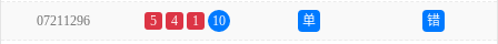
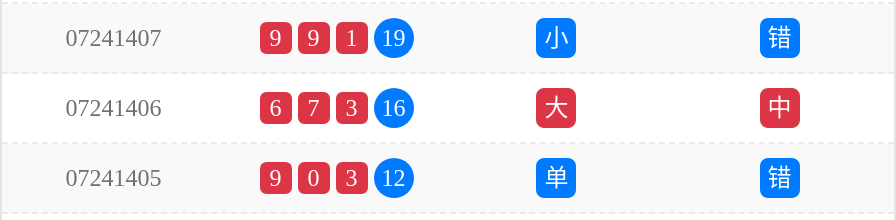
- 07211296
+ 07241407

- 5
+ 9

- 4
+ 9

- 10
+ 19
+ 小
+ 错
+ 07241406
+ 6
+ 7
+ 3
+ 16
+ 大
+ 中
+ 07241405
+ 9
+ 0
+ 3
+ 12
